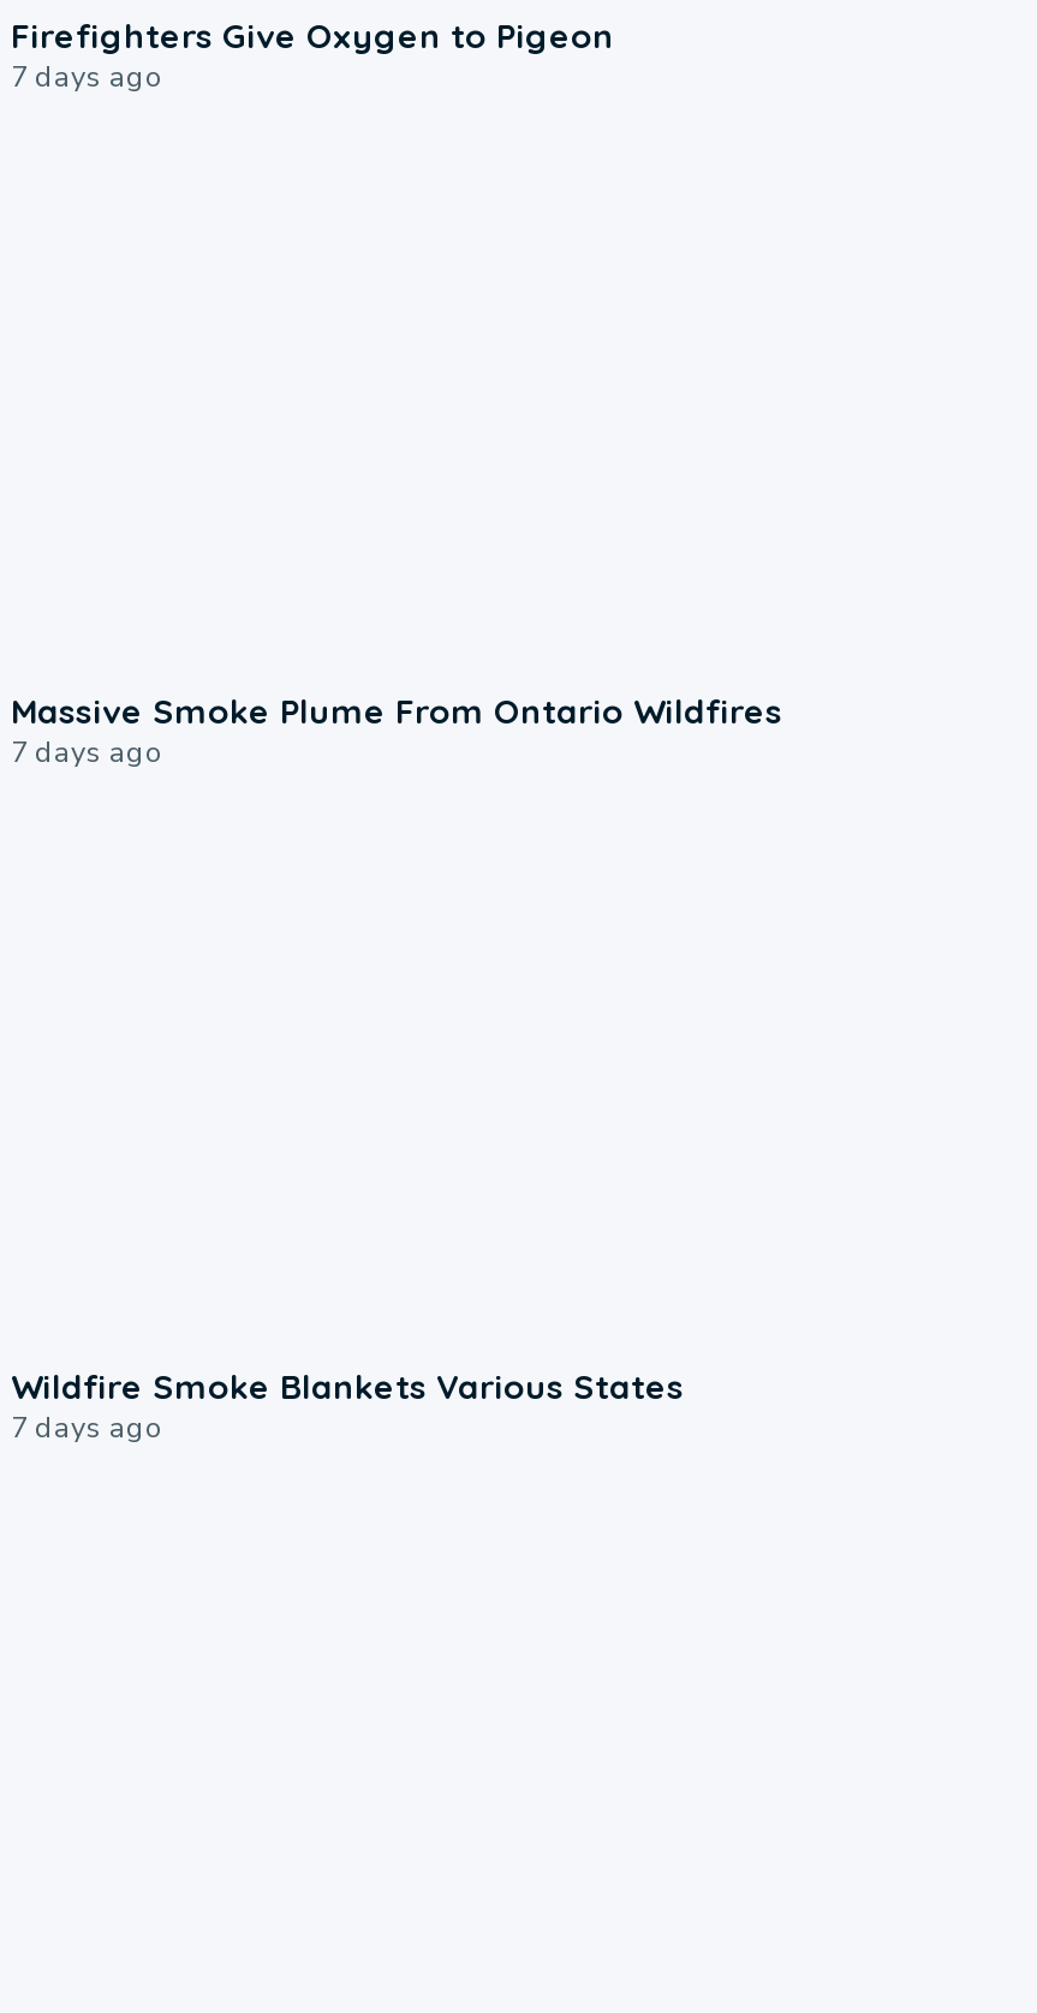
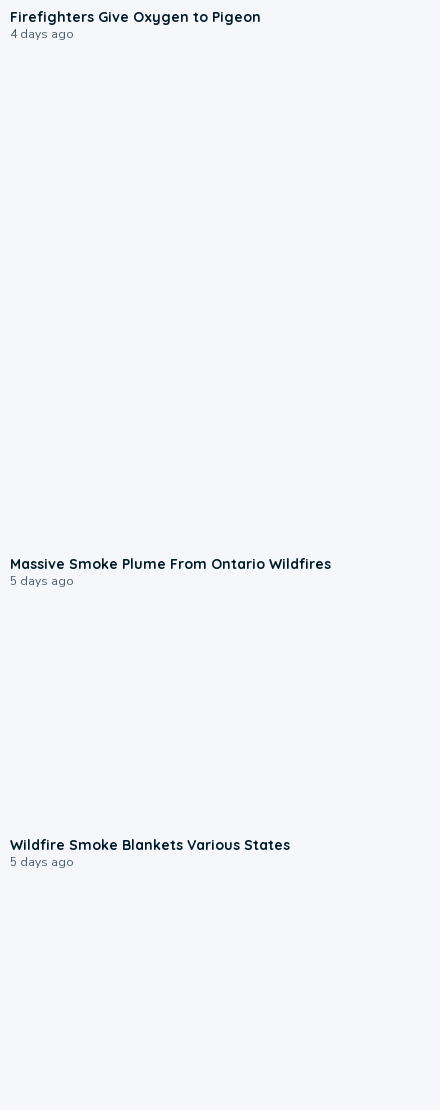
- 7 days ago
+ 4 days ago

- 7 days ago
+ 5 days ago

- 7 days ago
+ 5 days ago
